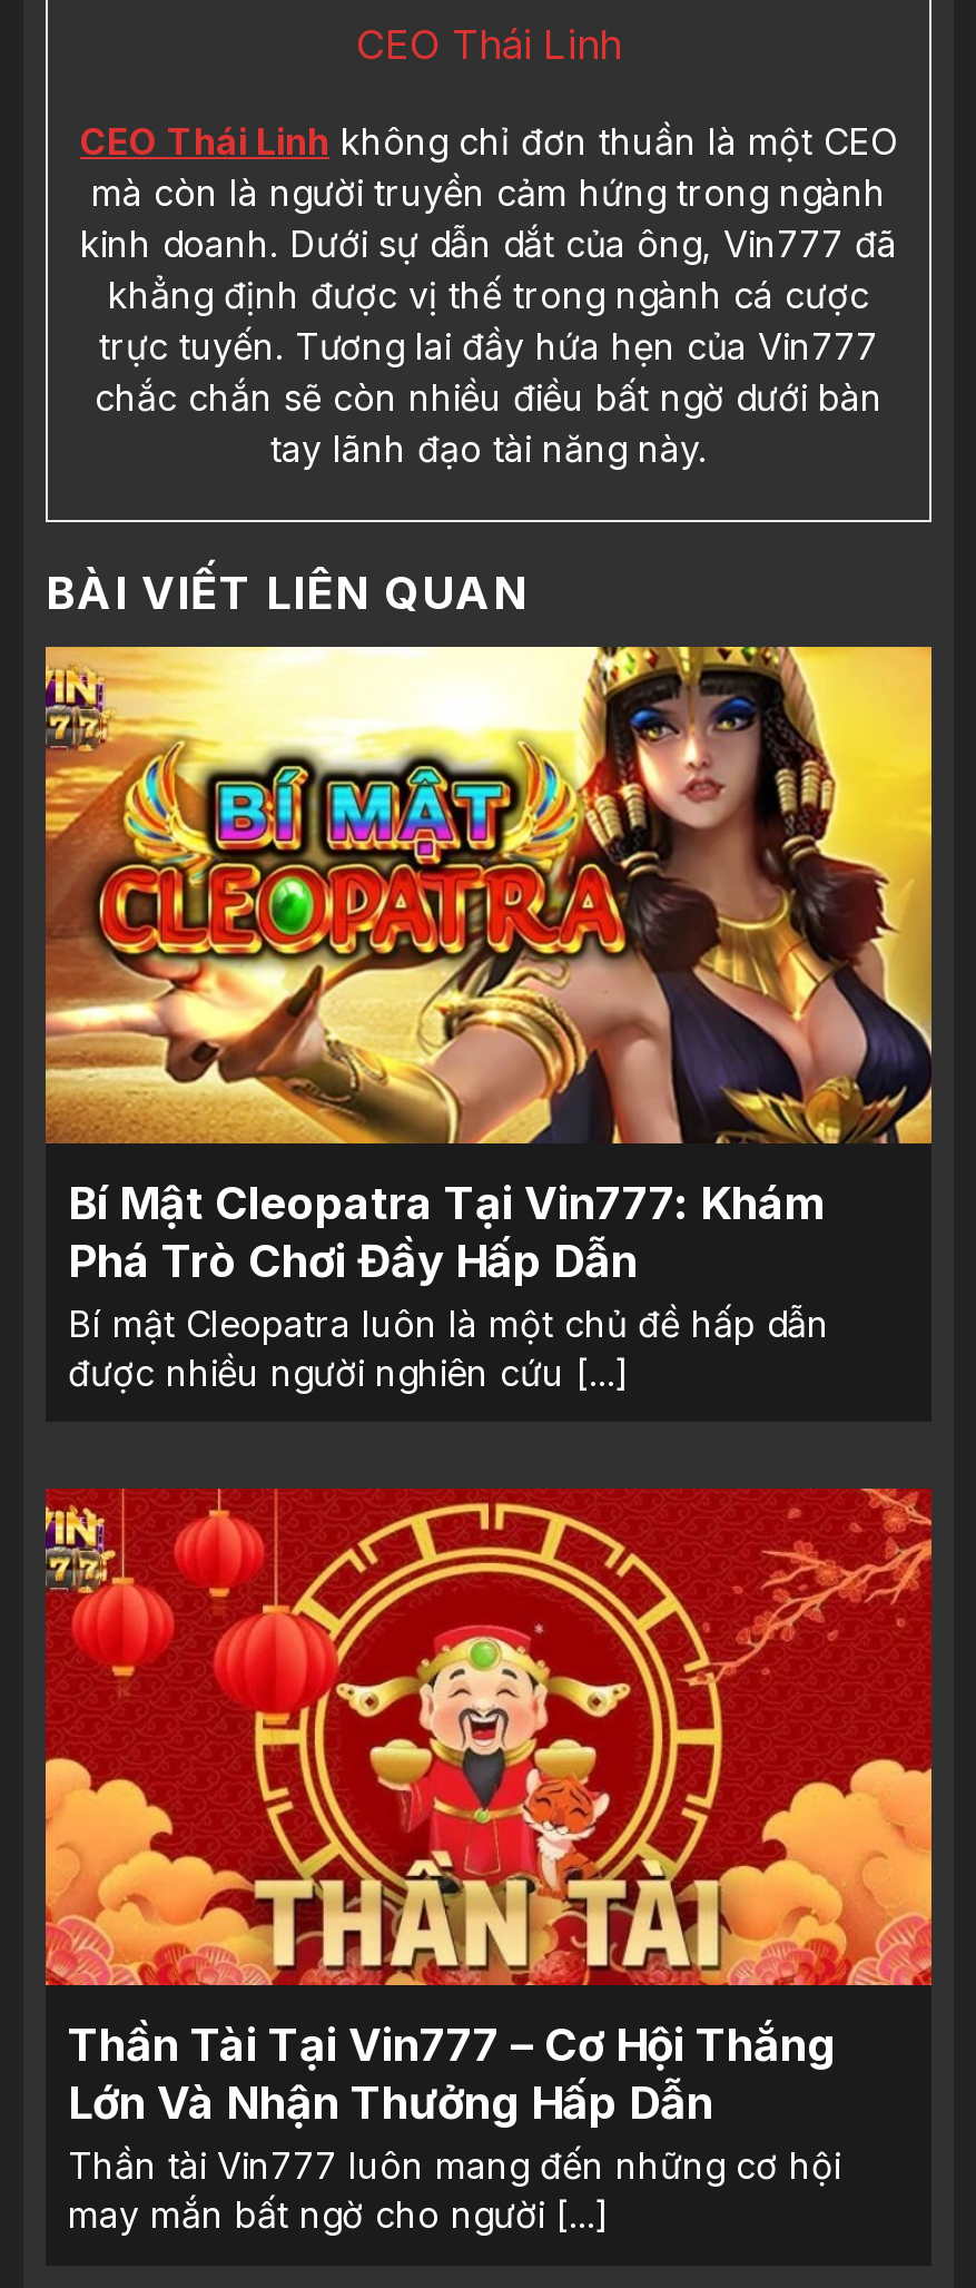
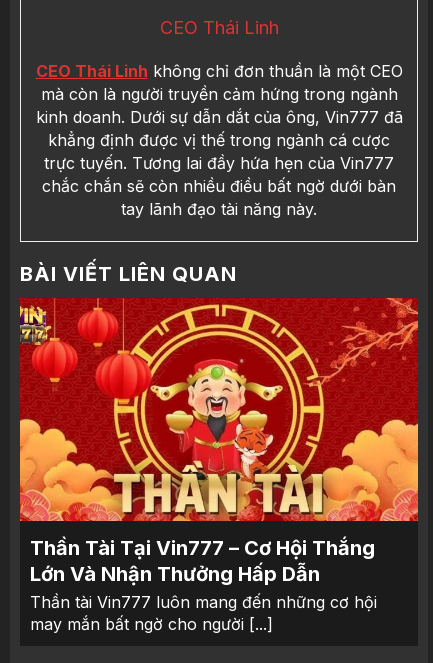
- [image]
- Bí Mật Cleopatra Tại Vin777: Khám
- Phá Trò Chơi Đầy Hấp Dẫn
- Bí mật Cleopatra luôn là một chủ đề hấp dẫn
- được nhiều người nghiên cứu [...]
